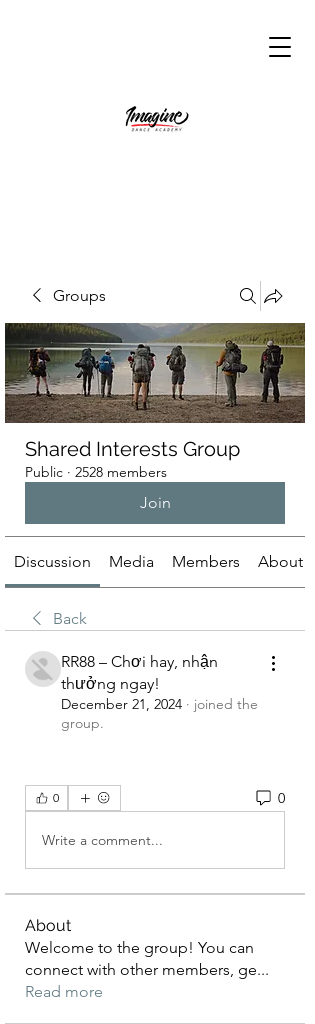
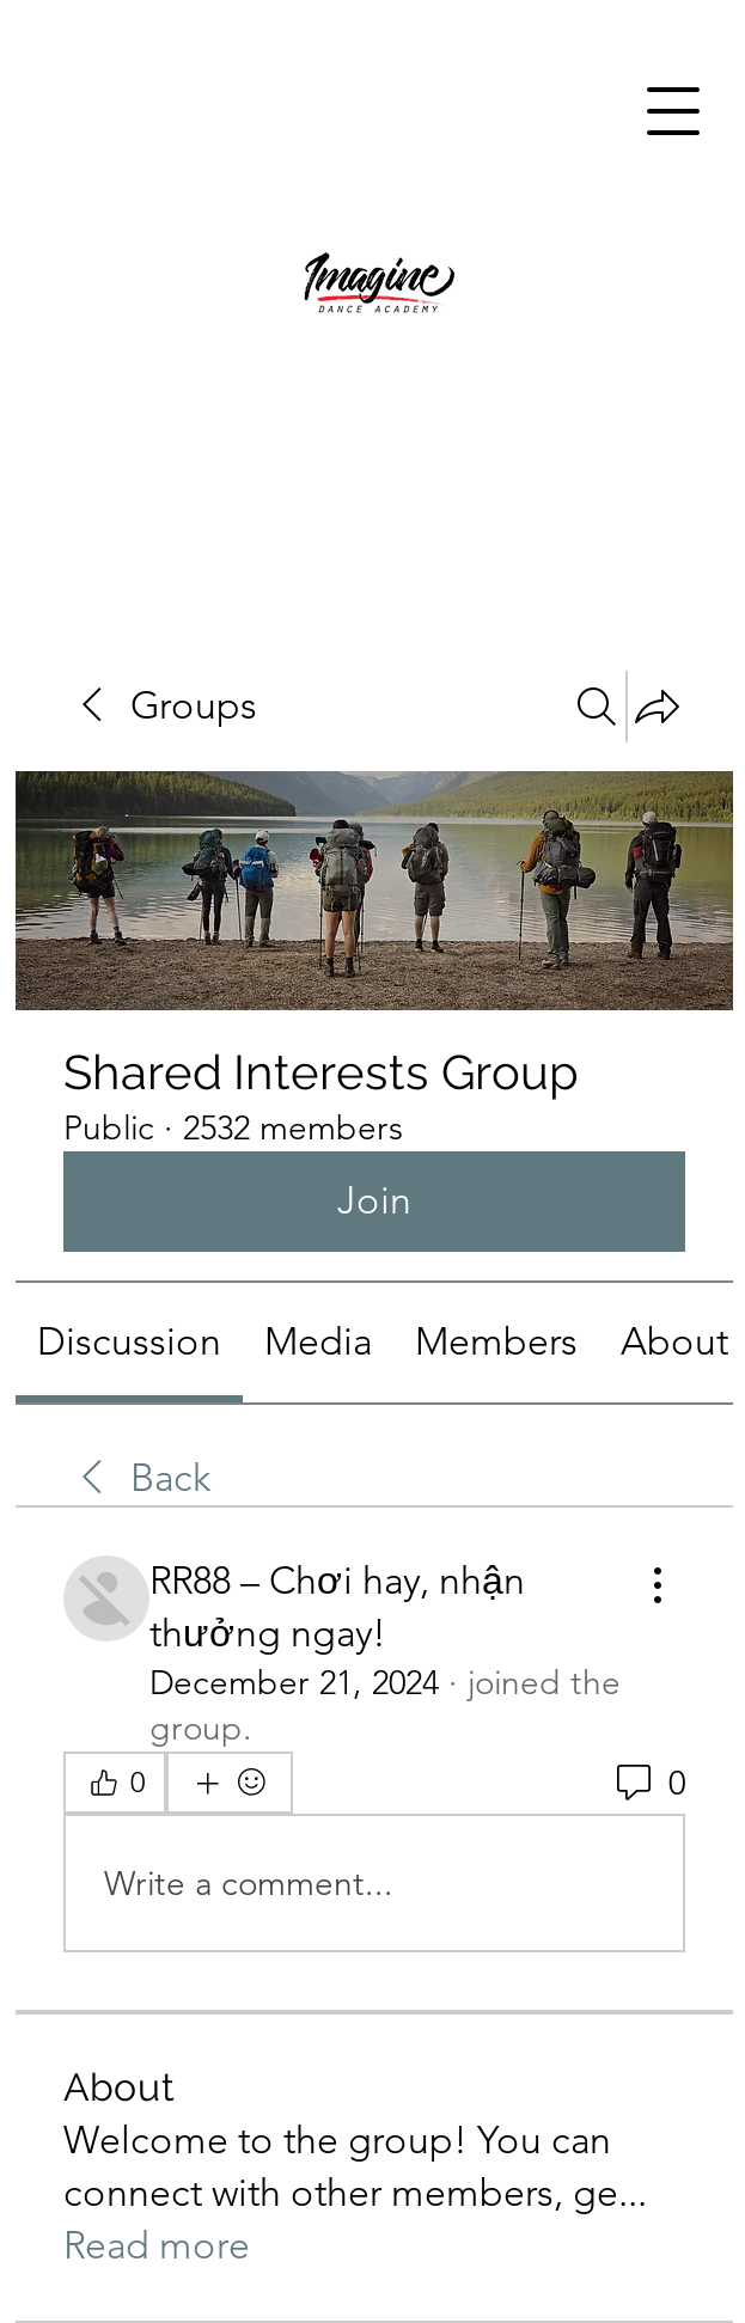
- Public · 2528 members
+ Public · 2532 members
